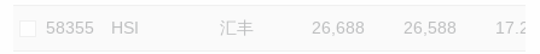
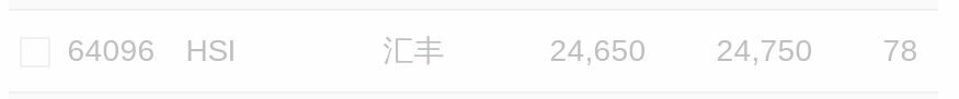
- 58355 HSI
+ 64096 HSI

- 26,688
+ 24,650

- 26,588
+ 24,750

- 17.2
+ 78
